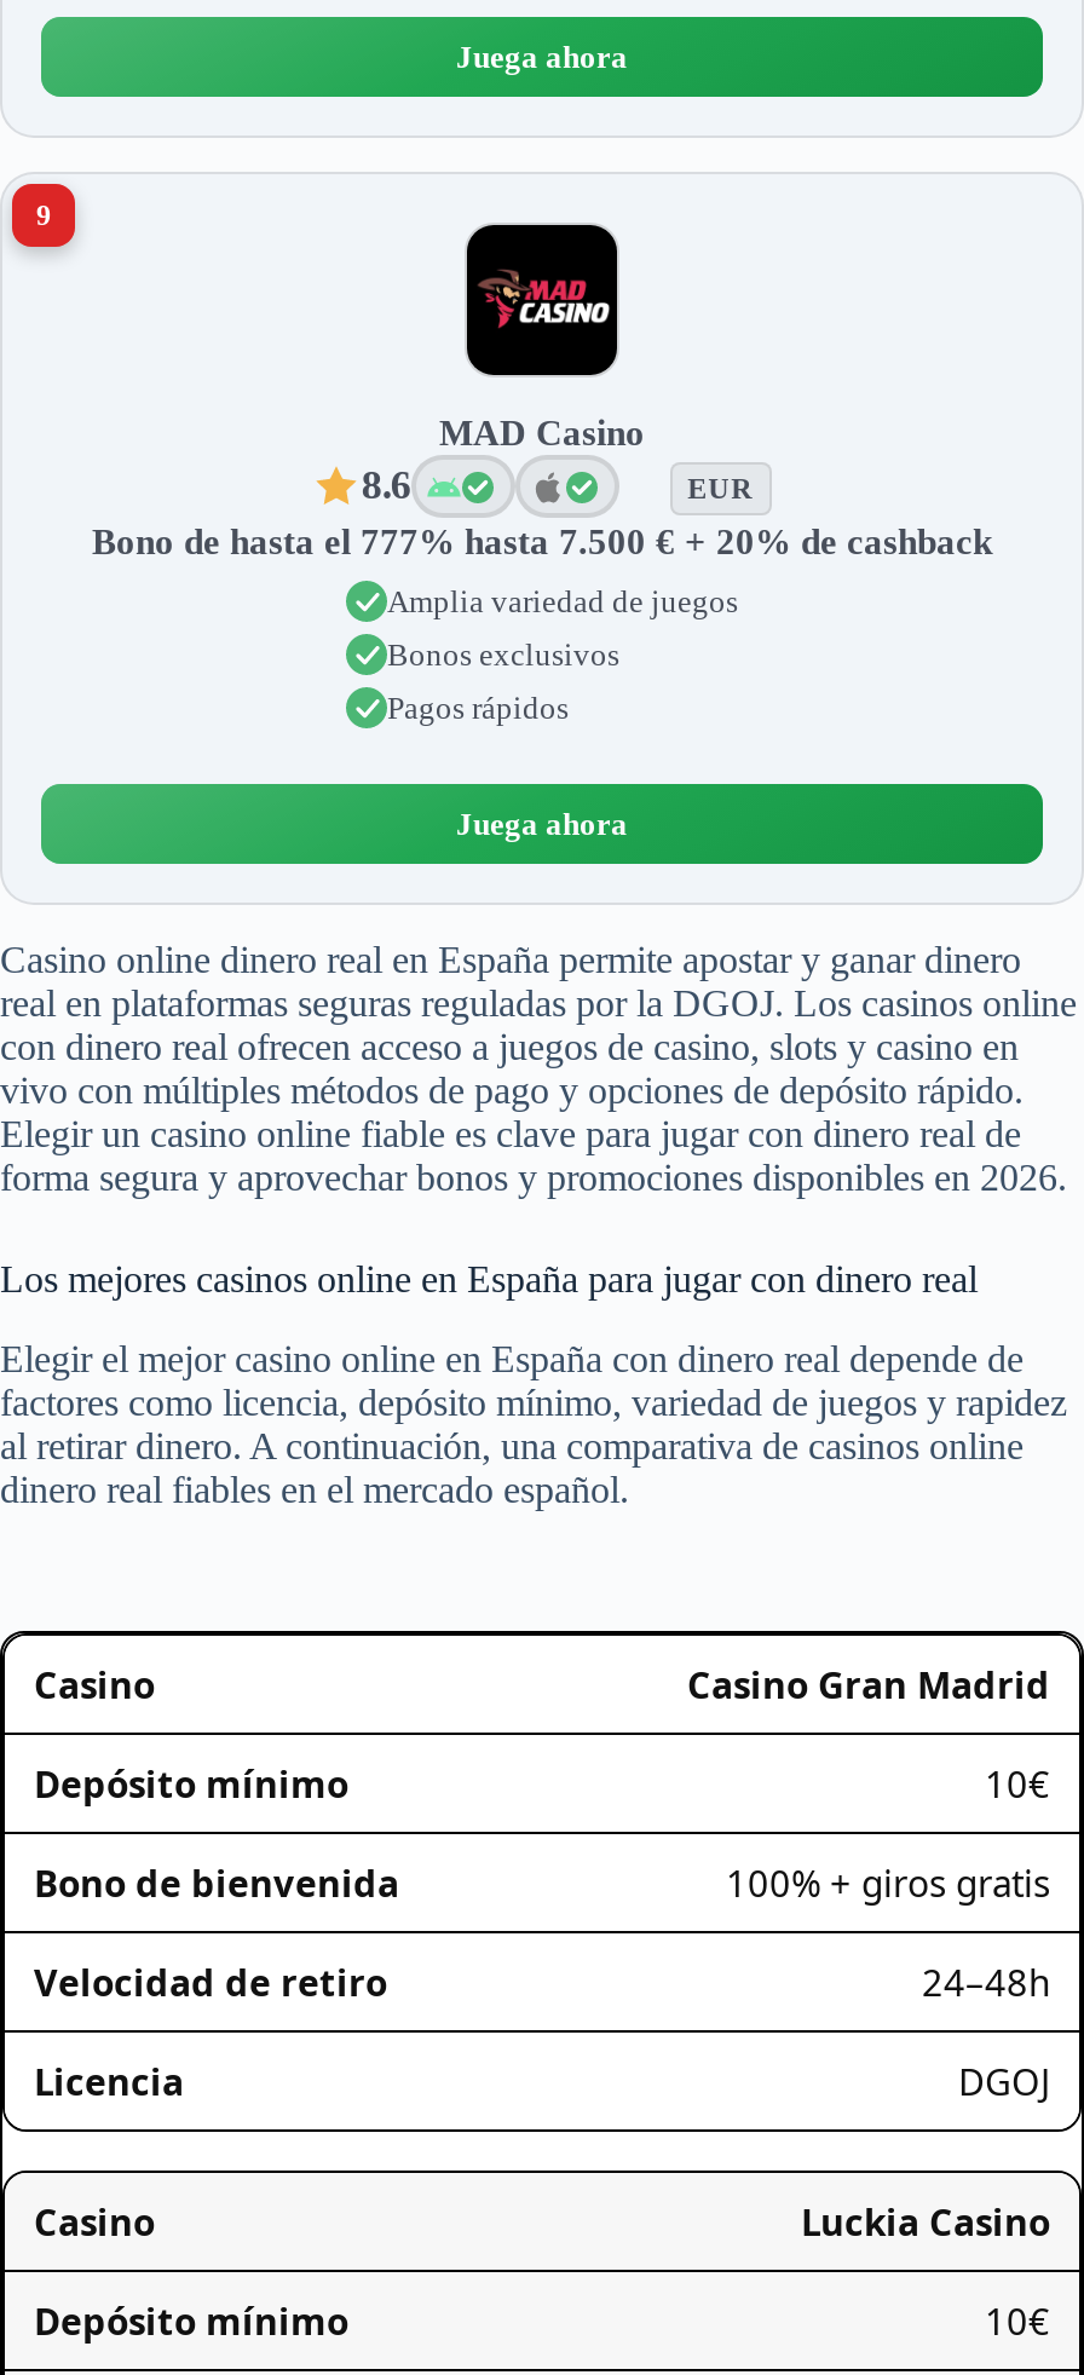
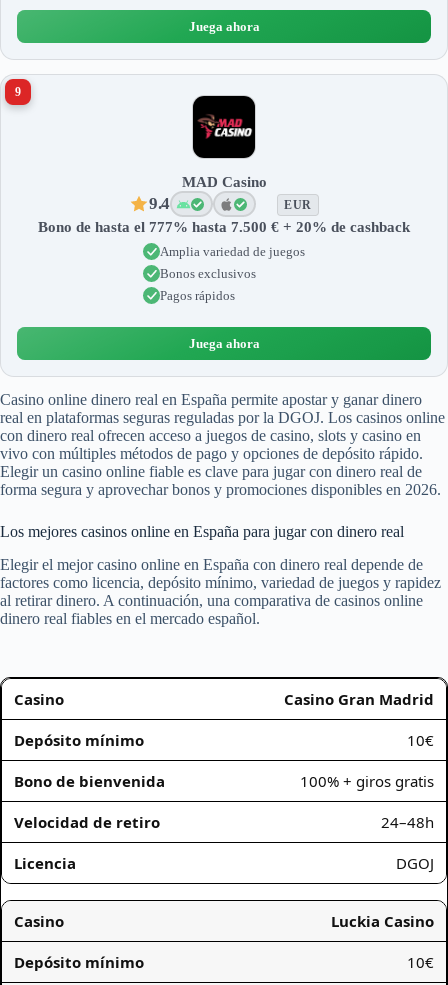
- 8.6
+ 9.4
